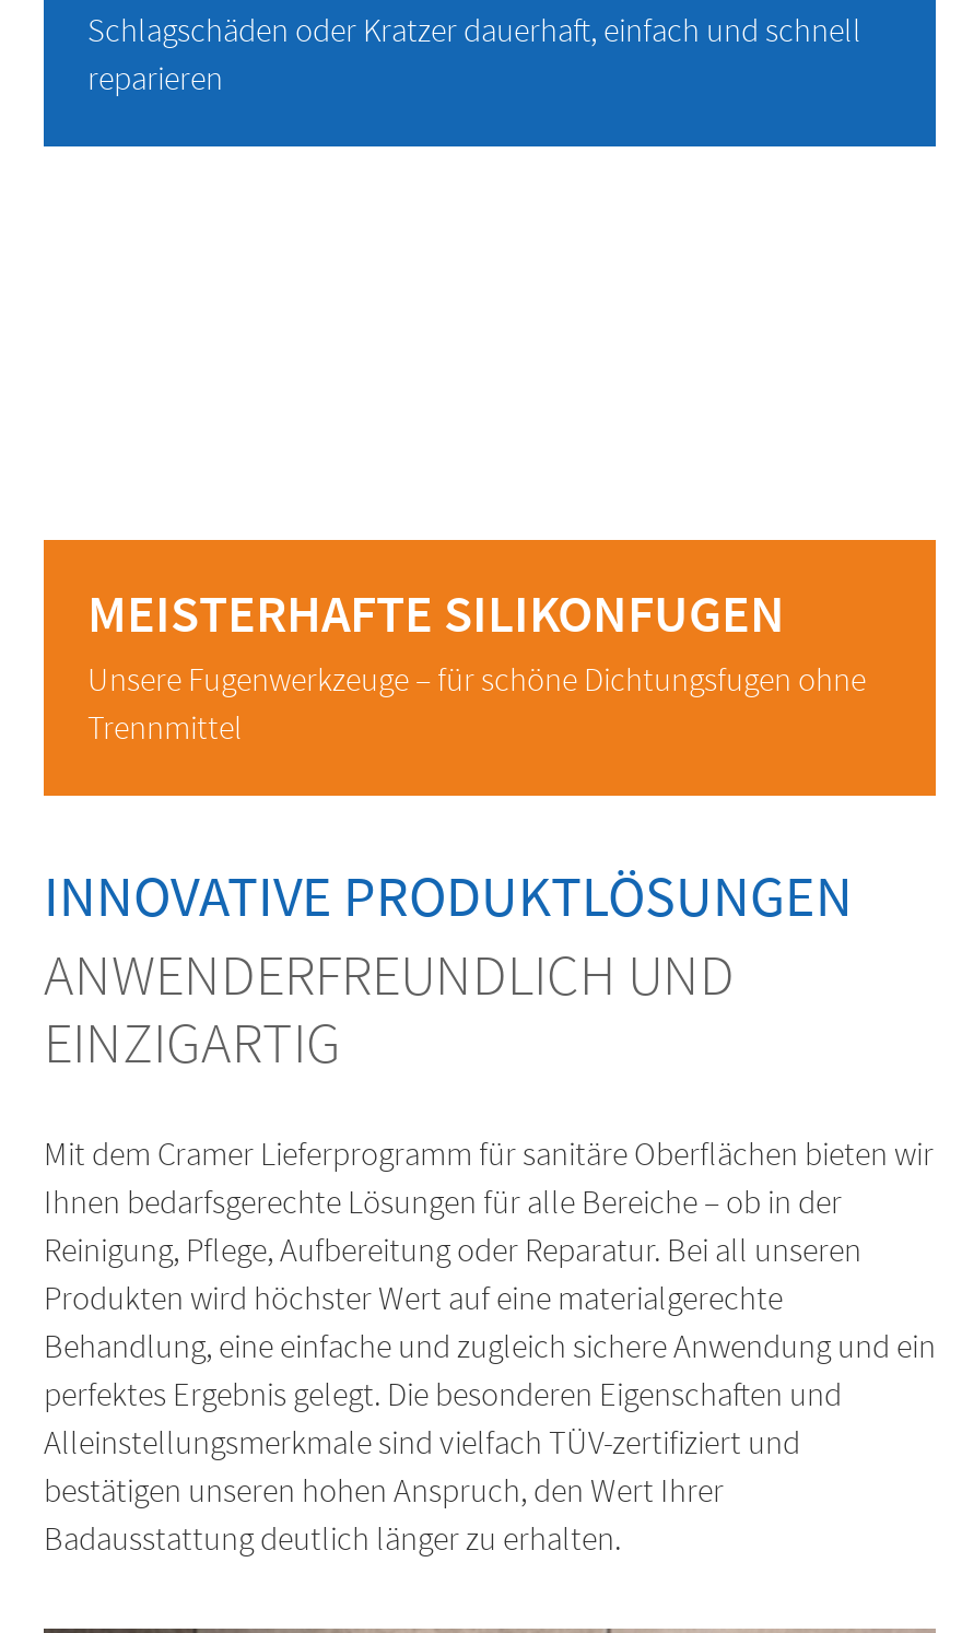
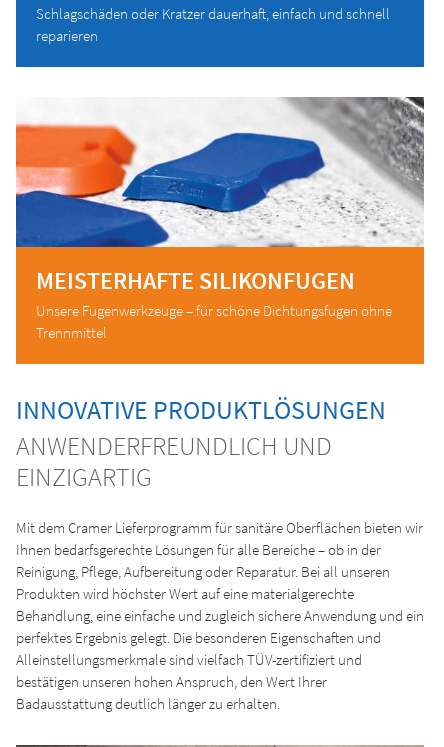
+ [image]
